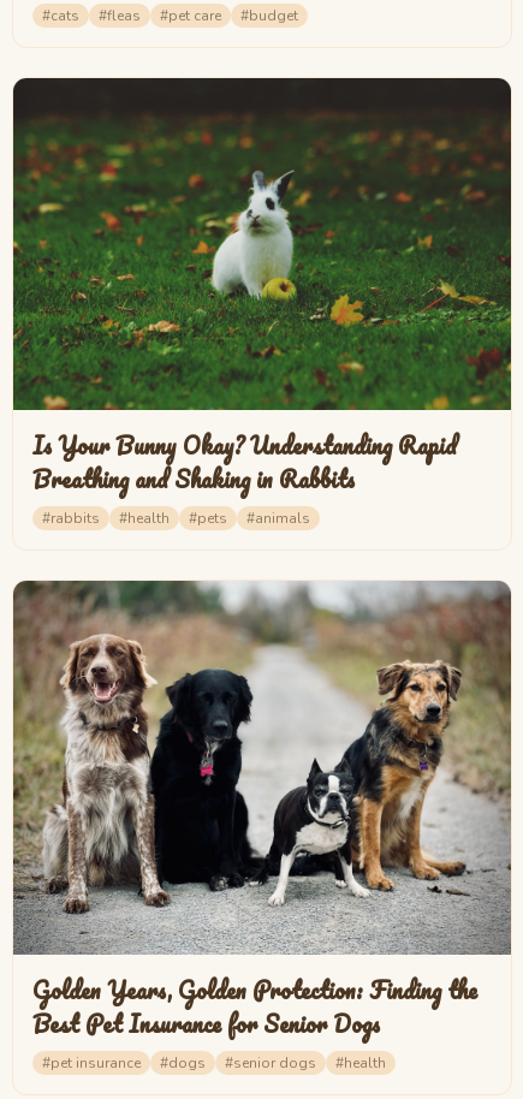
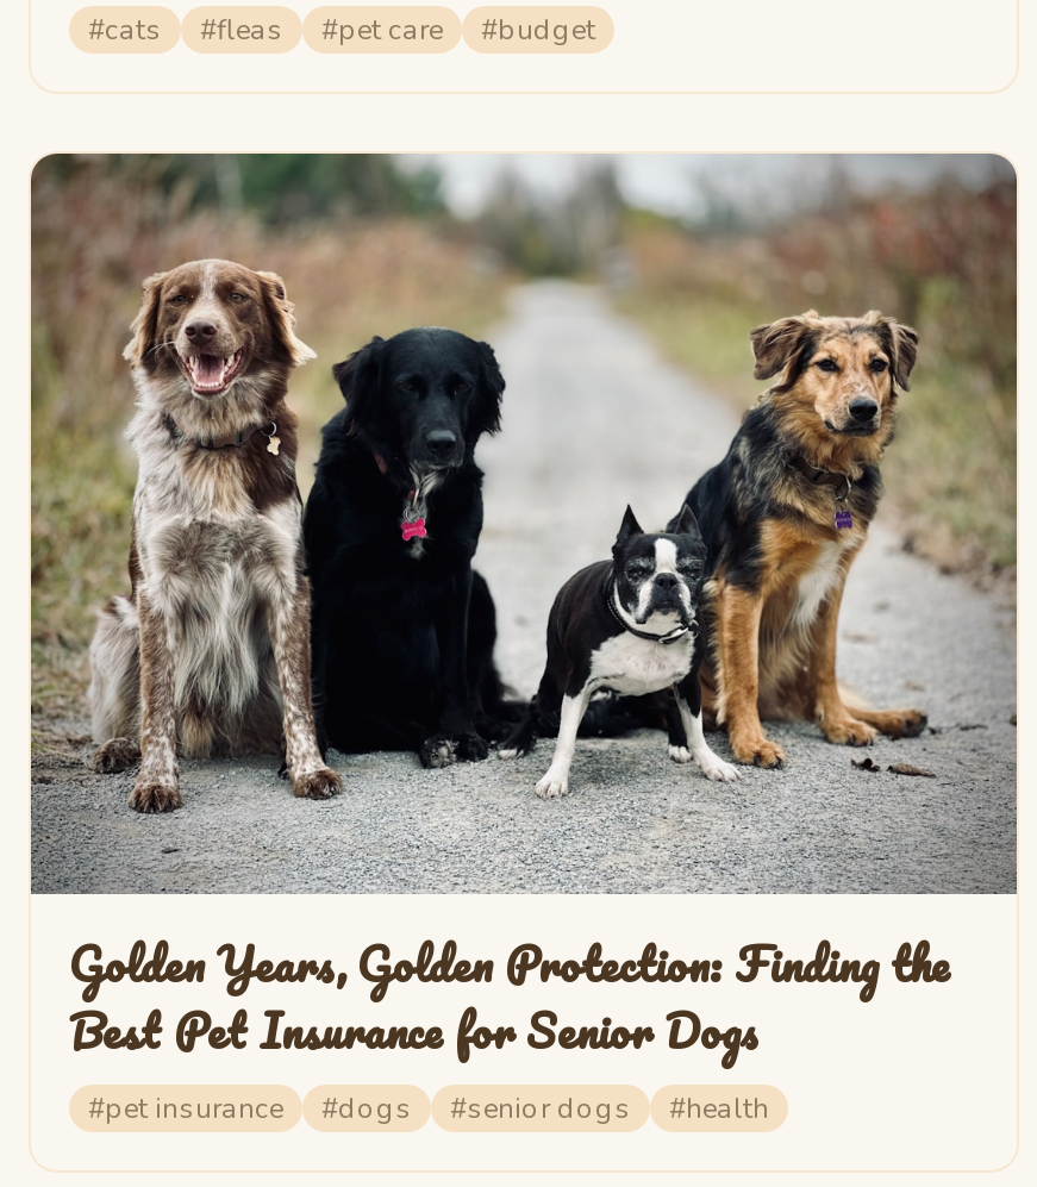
- [image]
- Is Your Bunny Okay? Understanding Rapid
- Breathing and Shaking in Rabbits
- #rabbits
- #health
- #pets
- #animals
